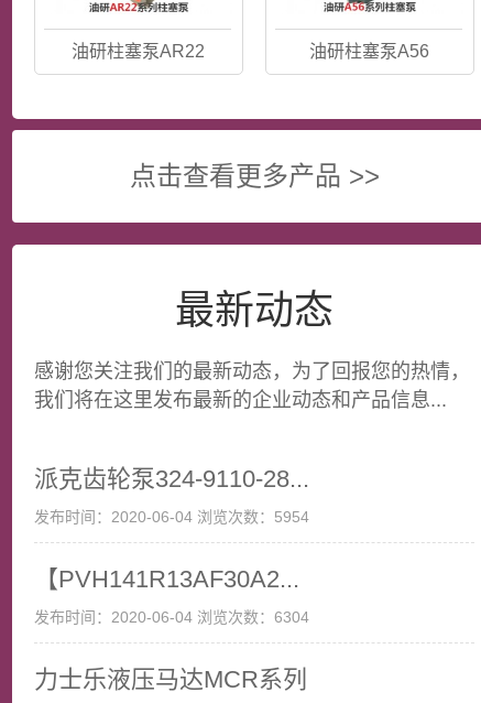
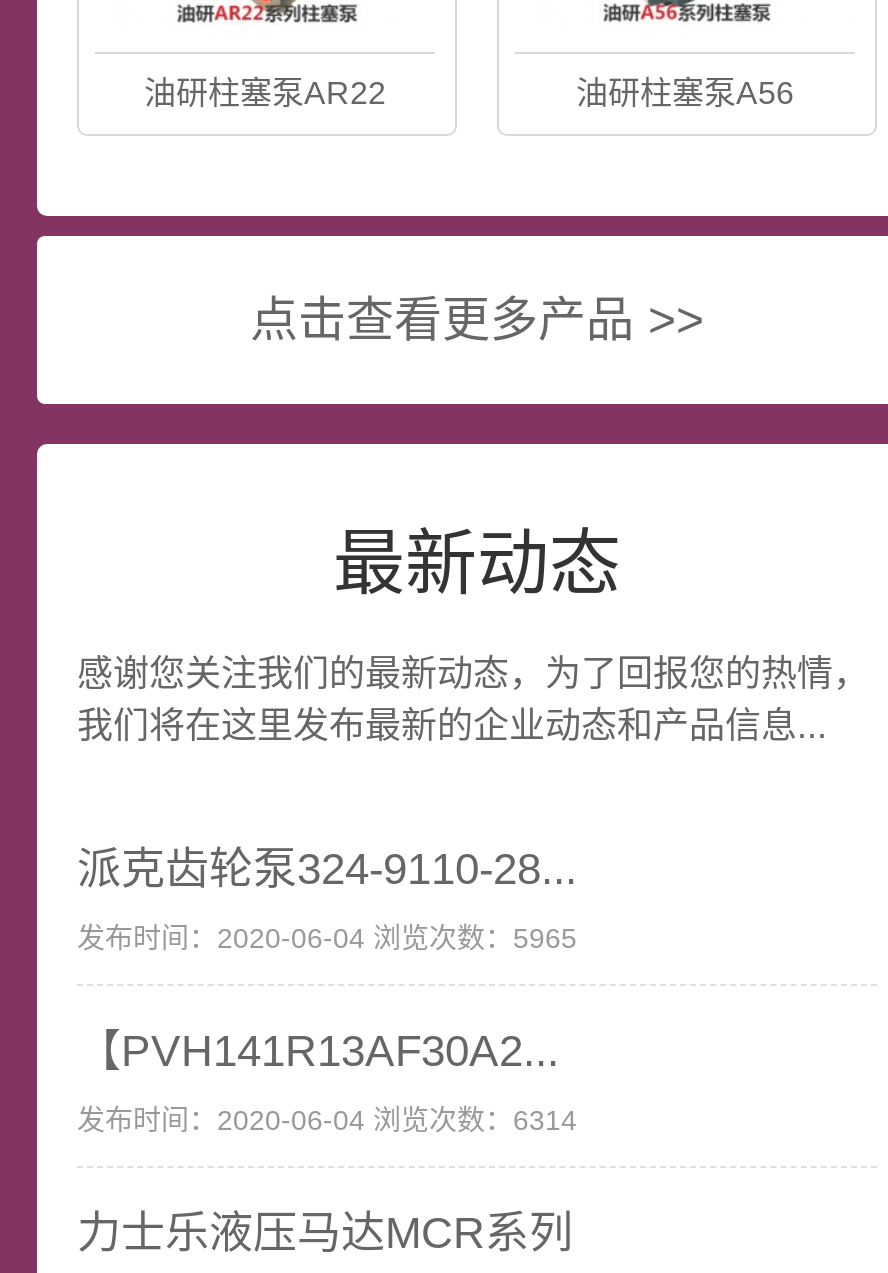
- 发布时间：2020-06-04 浏览次数：5954
+ 发布时间：2020-06-04 浏览次数：5965

- 发布时间：2020-06-04 浏览次数：6304
+ 发布时间：2020-06-04 浏览次数：6314
